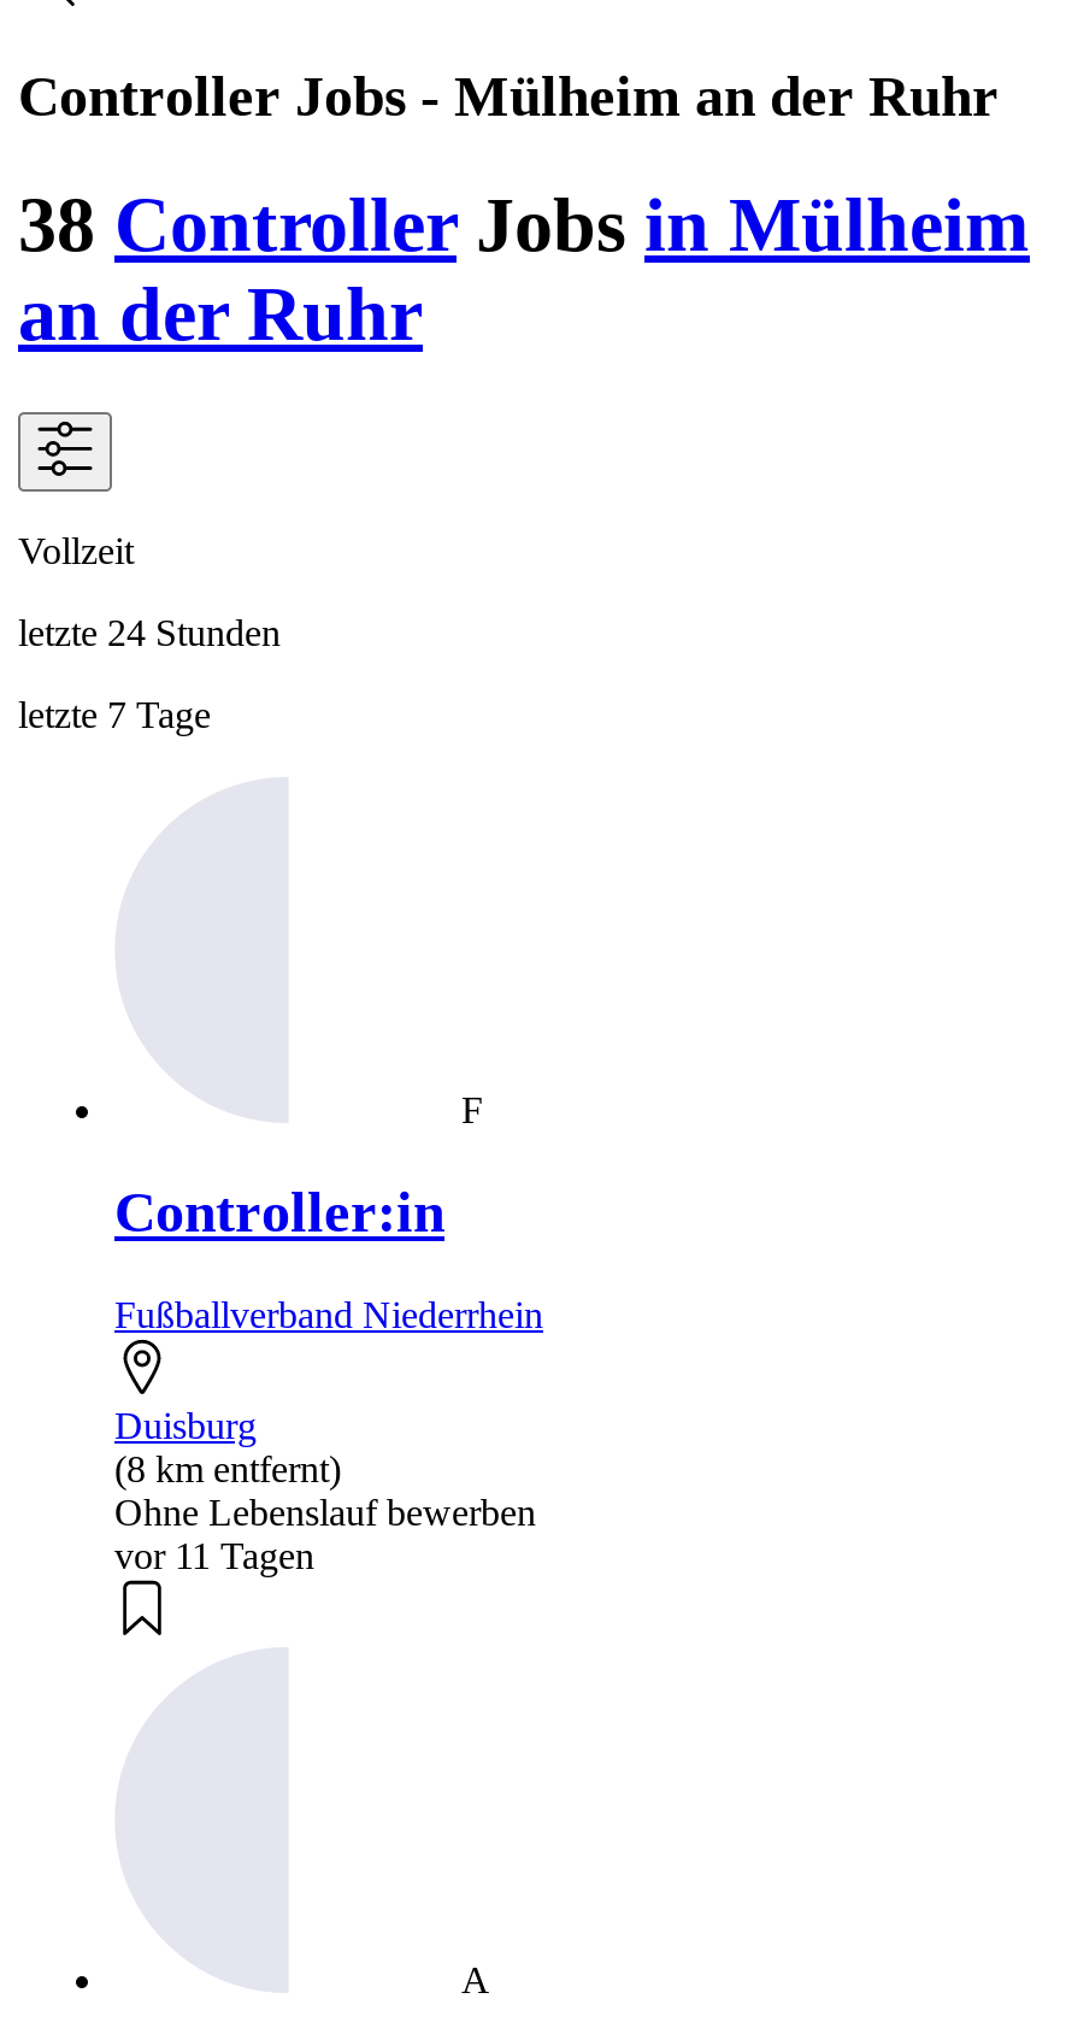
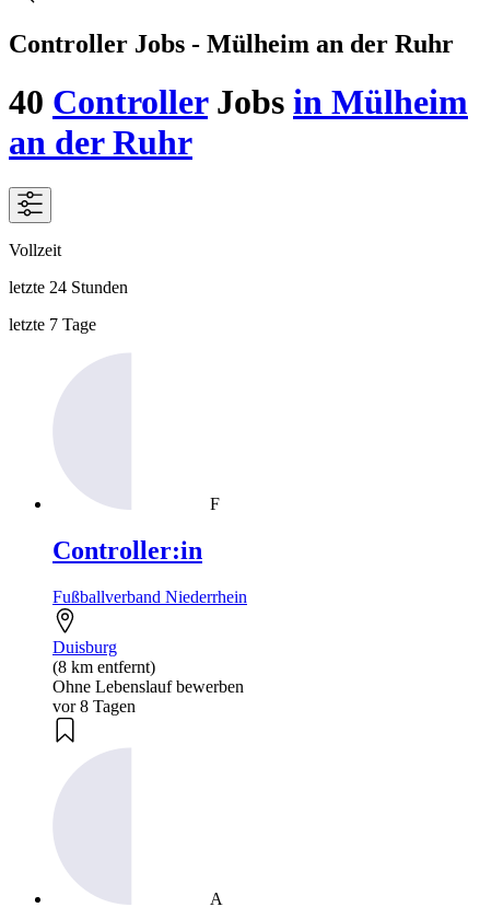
- 38 Controller Jobs in Mülheim
+ 40 Controller Jobs in Mülheim

- vor 11 Tagen
+ vor 8 Tagen
